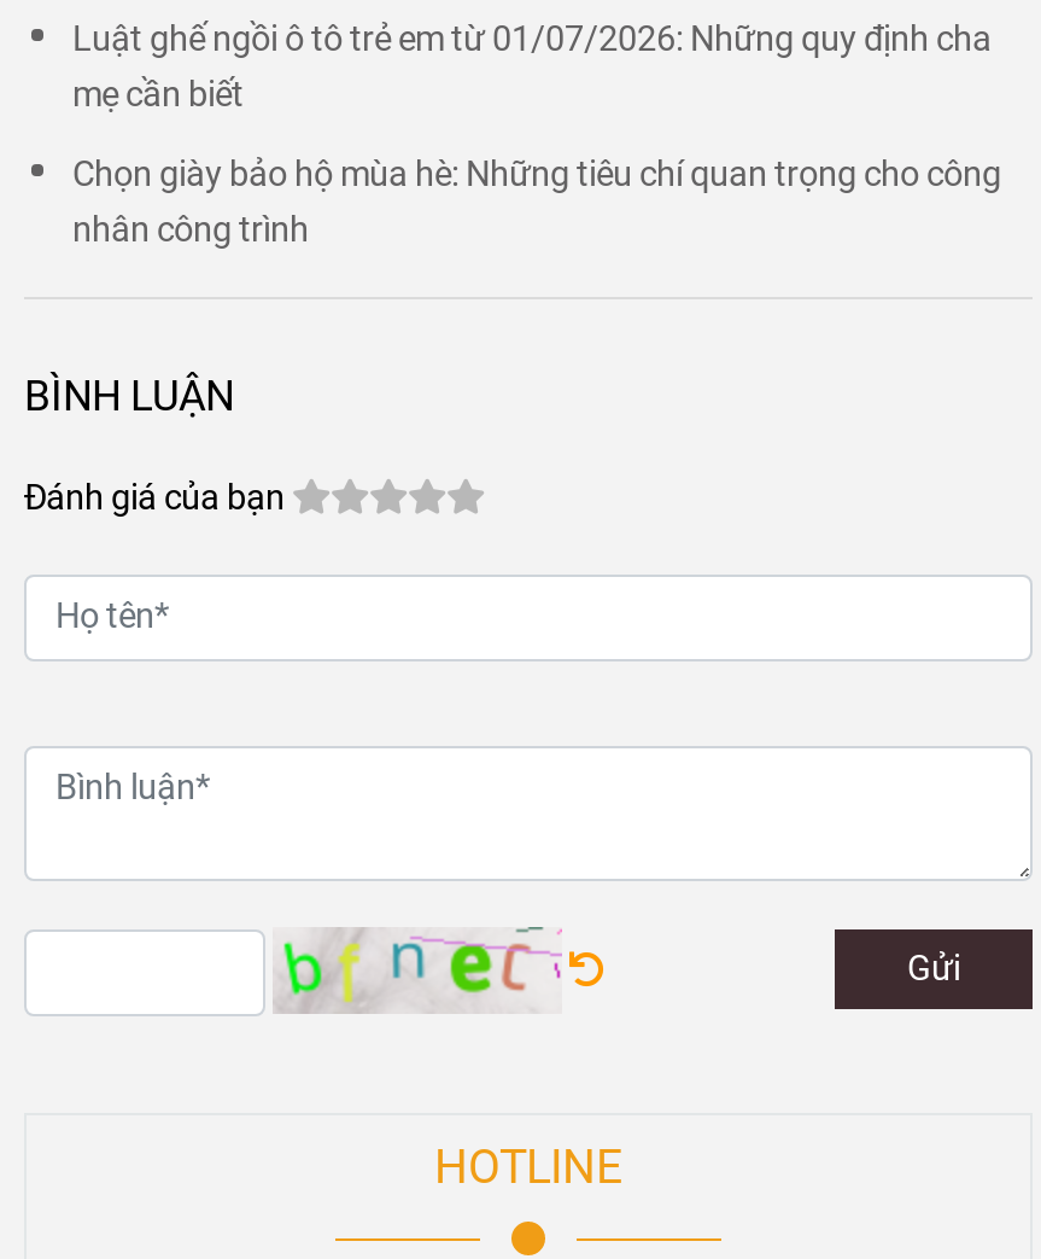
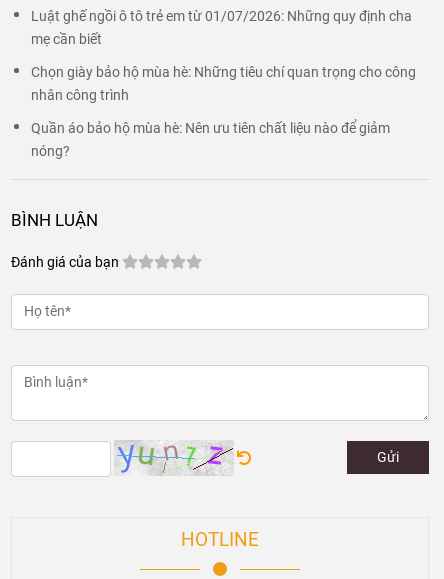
+ Quần áo bảo hộ mùa hè: Nên ưu tiên chất liệu nào để giảm
+ nóng?

- [image]
+ [image]
